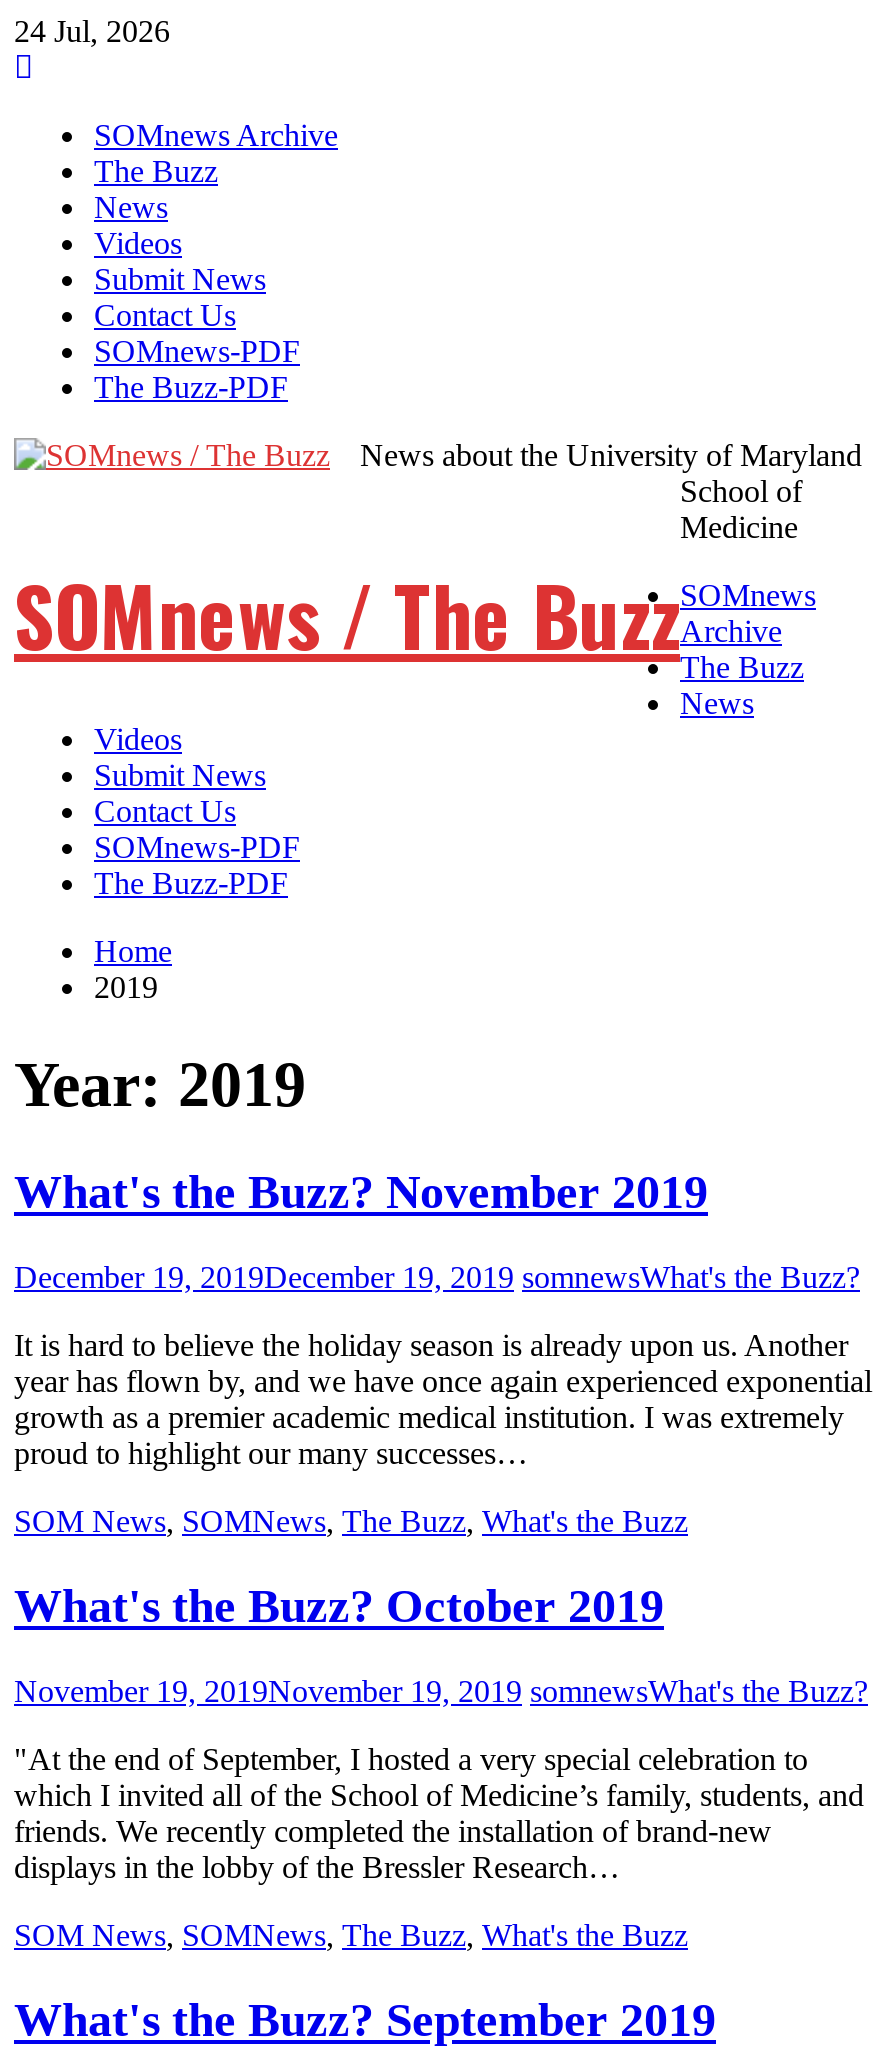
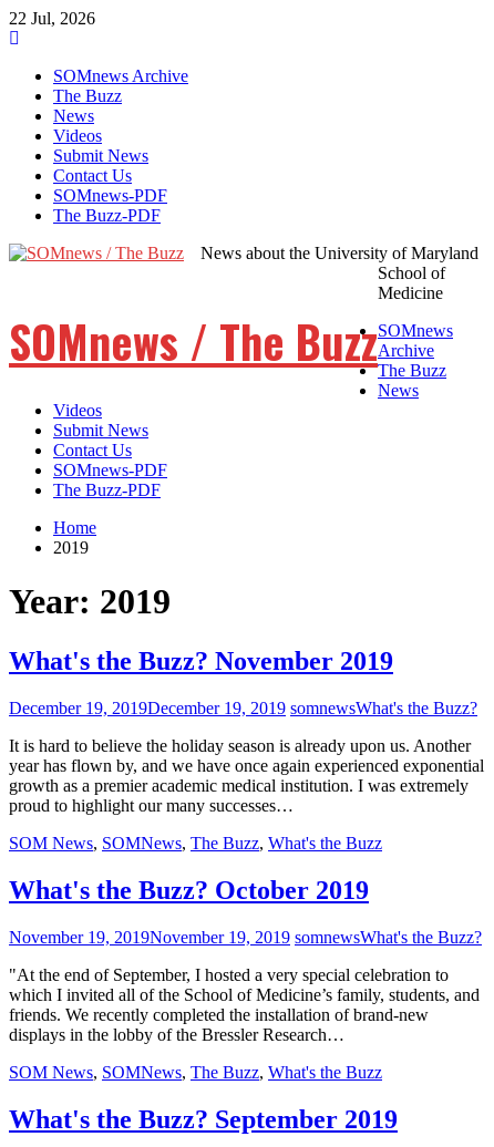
- 24 Jul, 2026
+ 22 Jul, 2026
